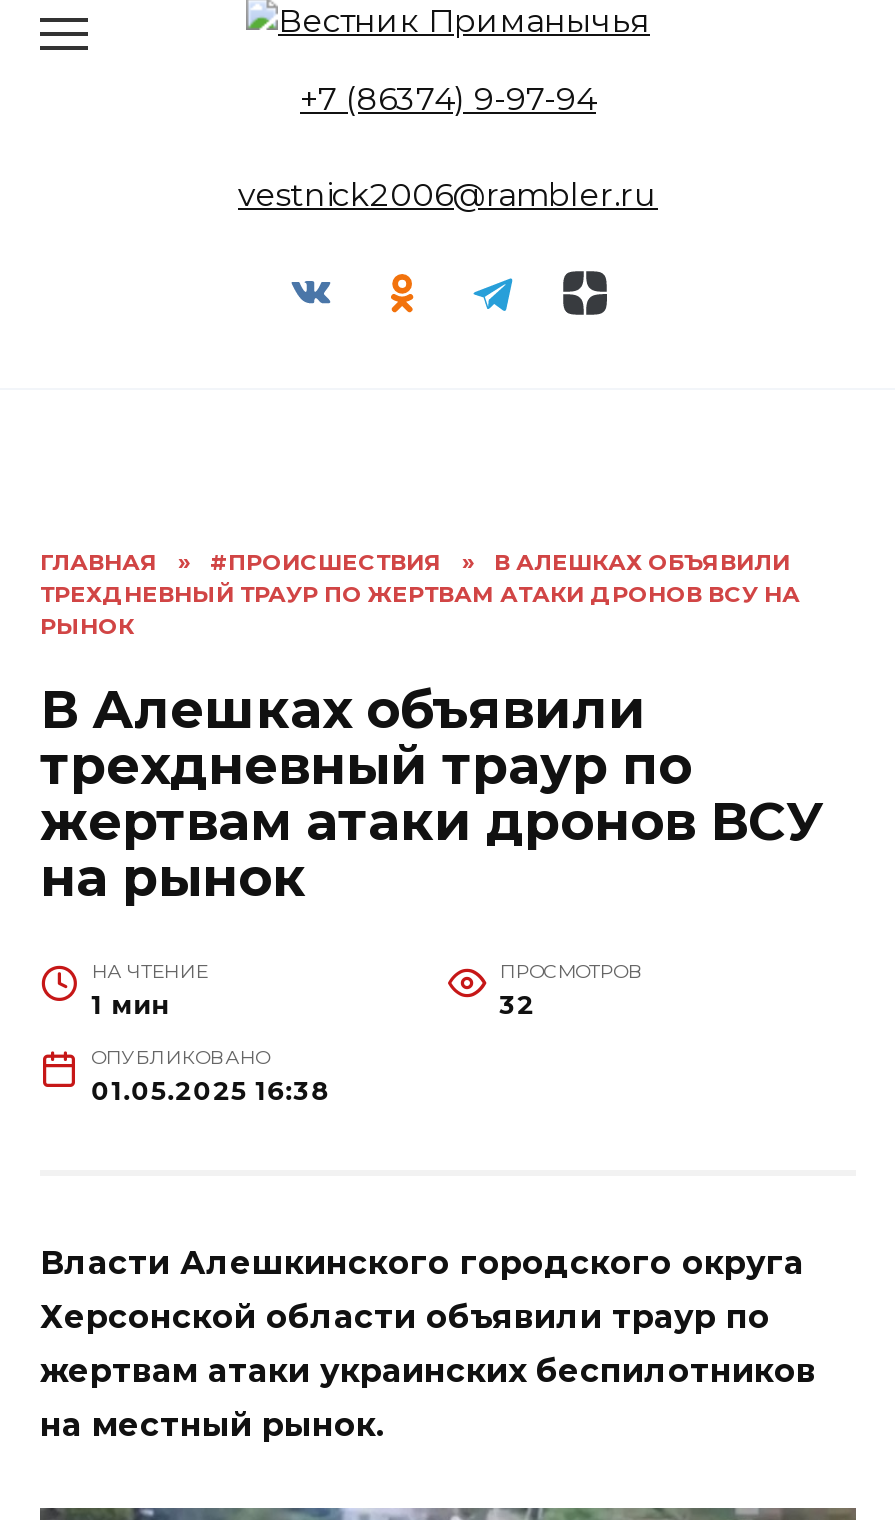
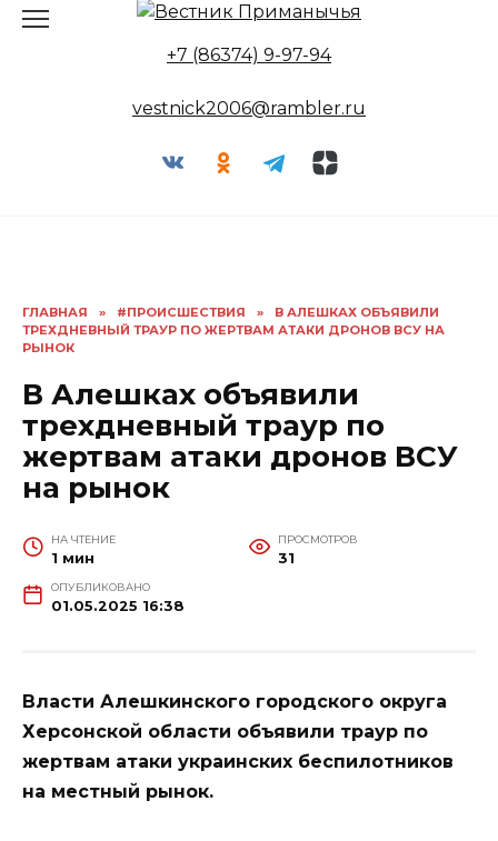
- 32
+ 31
